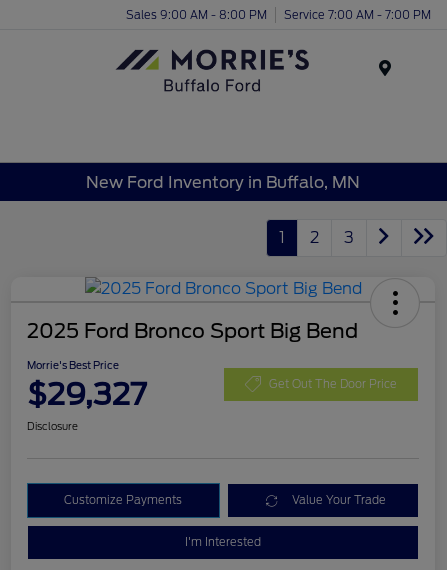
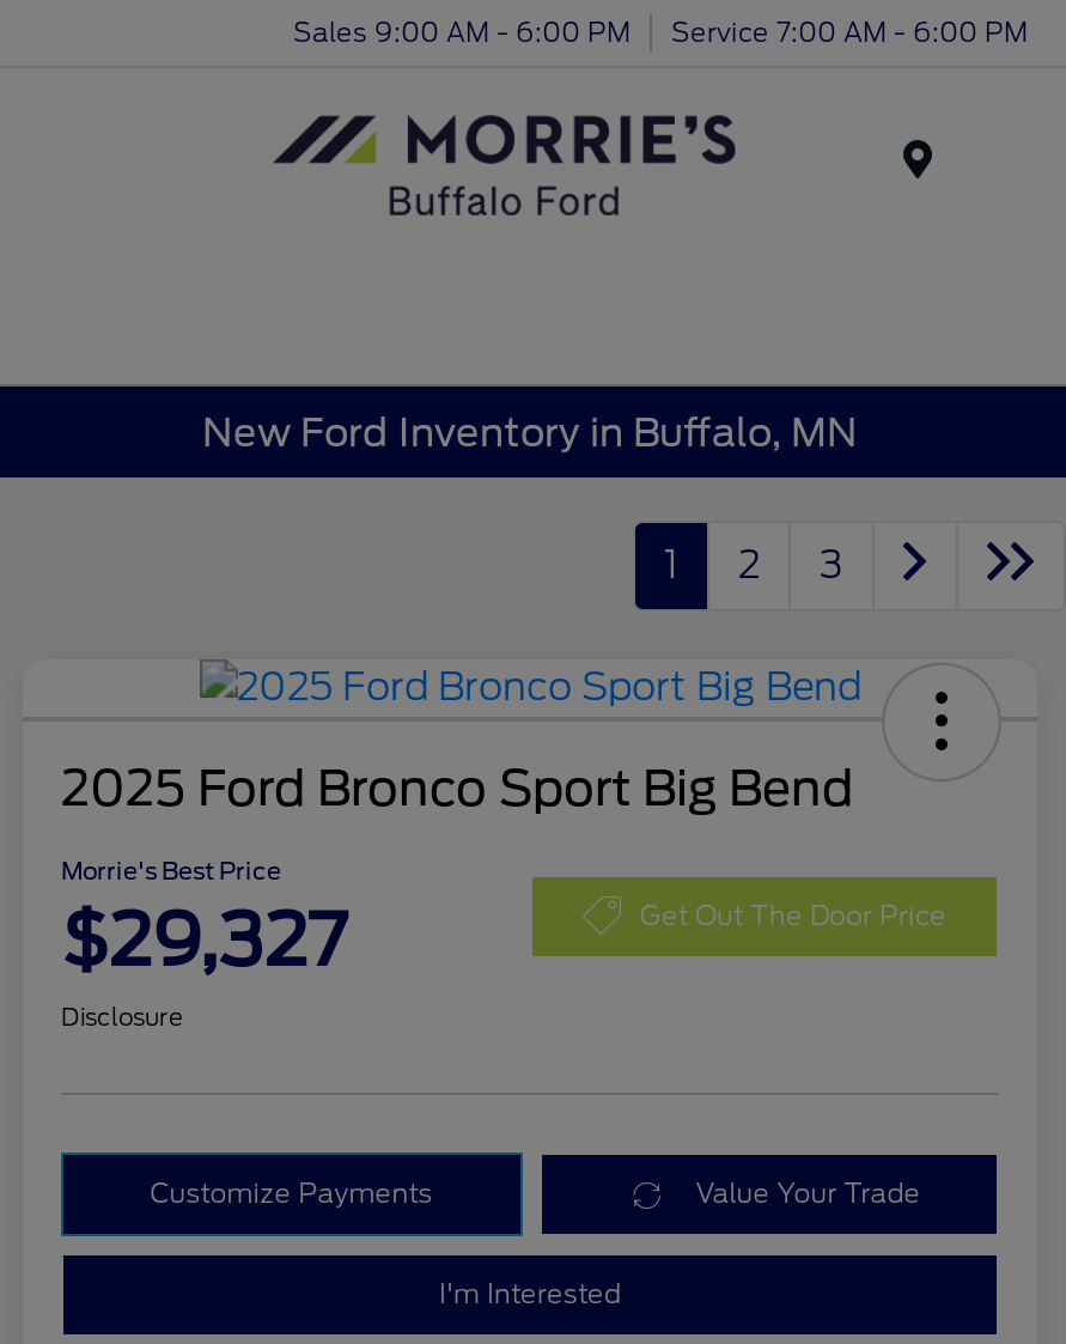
- Sales 9:00 AM - 8:00 PM
+ Sales 9:00 AM - 6:00 PM

- Service 7:00 AM - 7:00 PM
+ Service 7:00 AM - 6:00 PM
